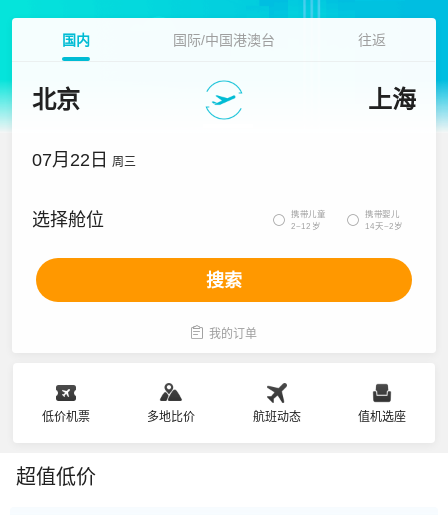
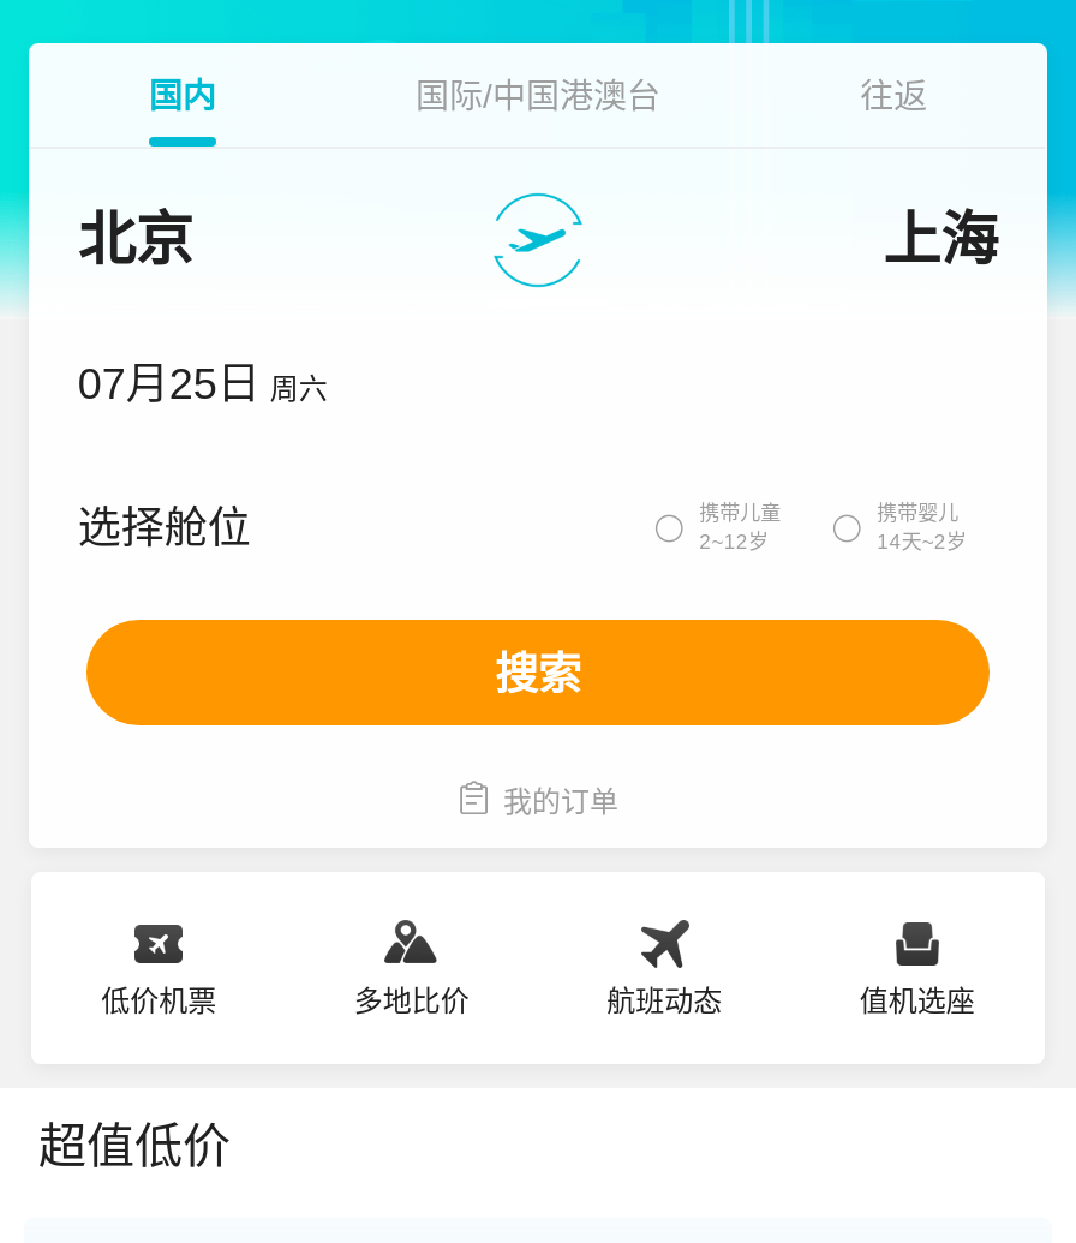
- 07月22日 周三
+ 07月25日 周六
